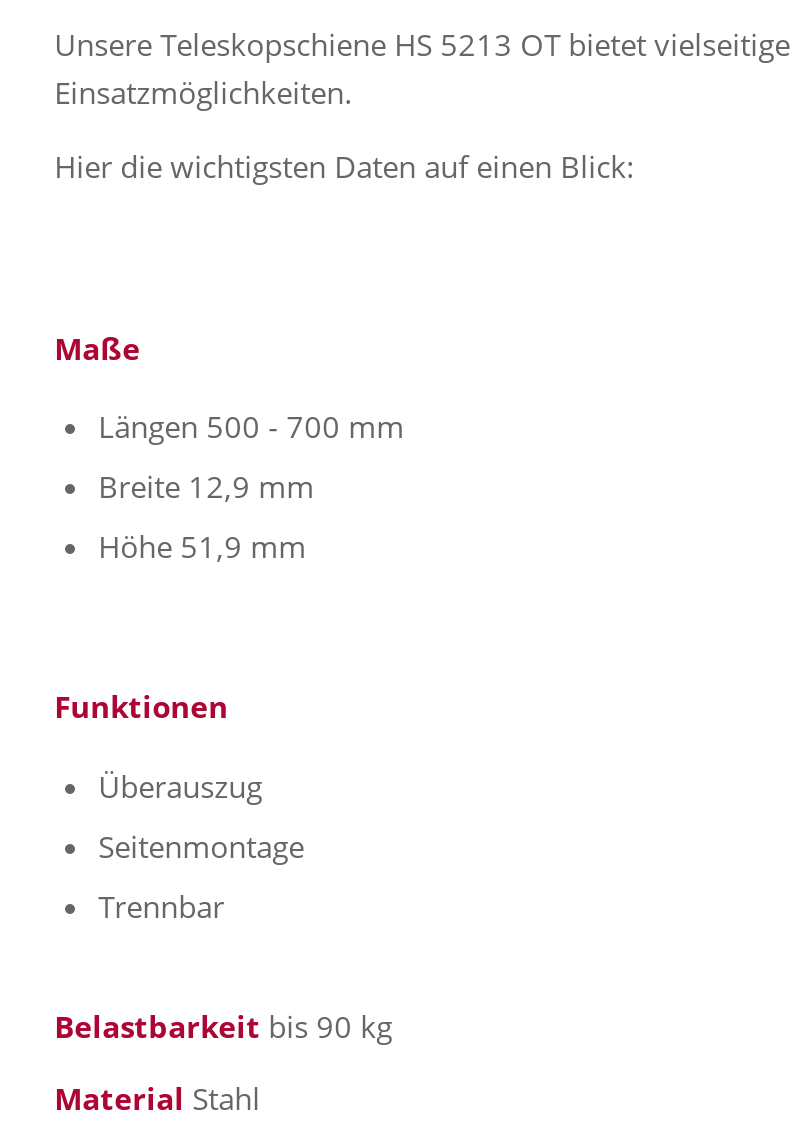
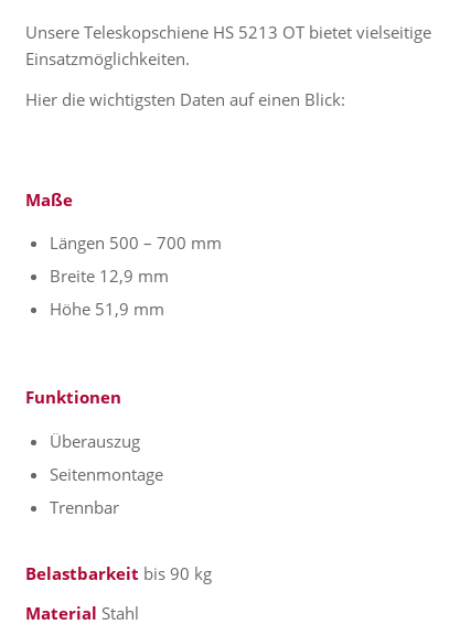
- Längen 500 - 700 mm
+ Längen 500 – 700 mm
